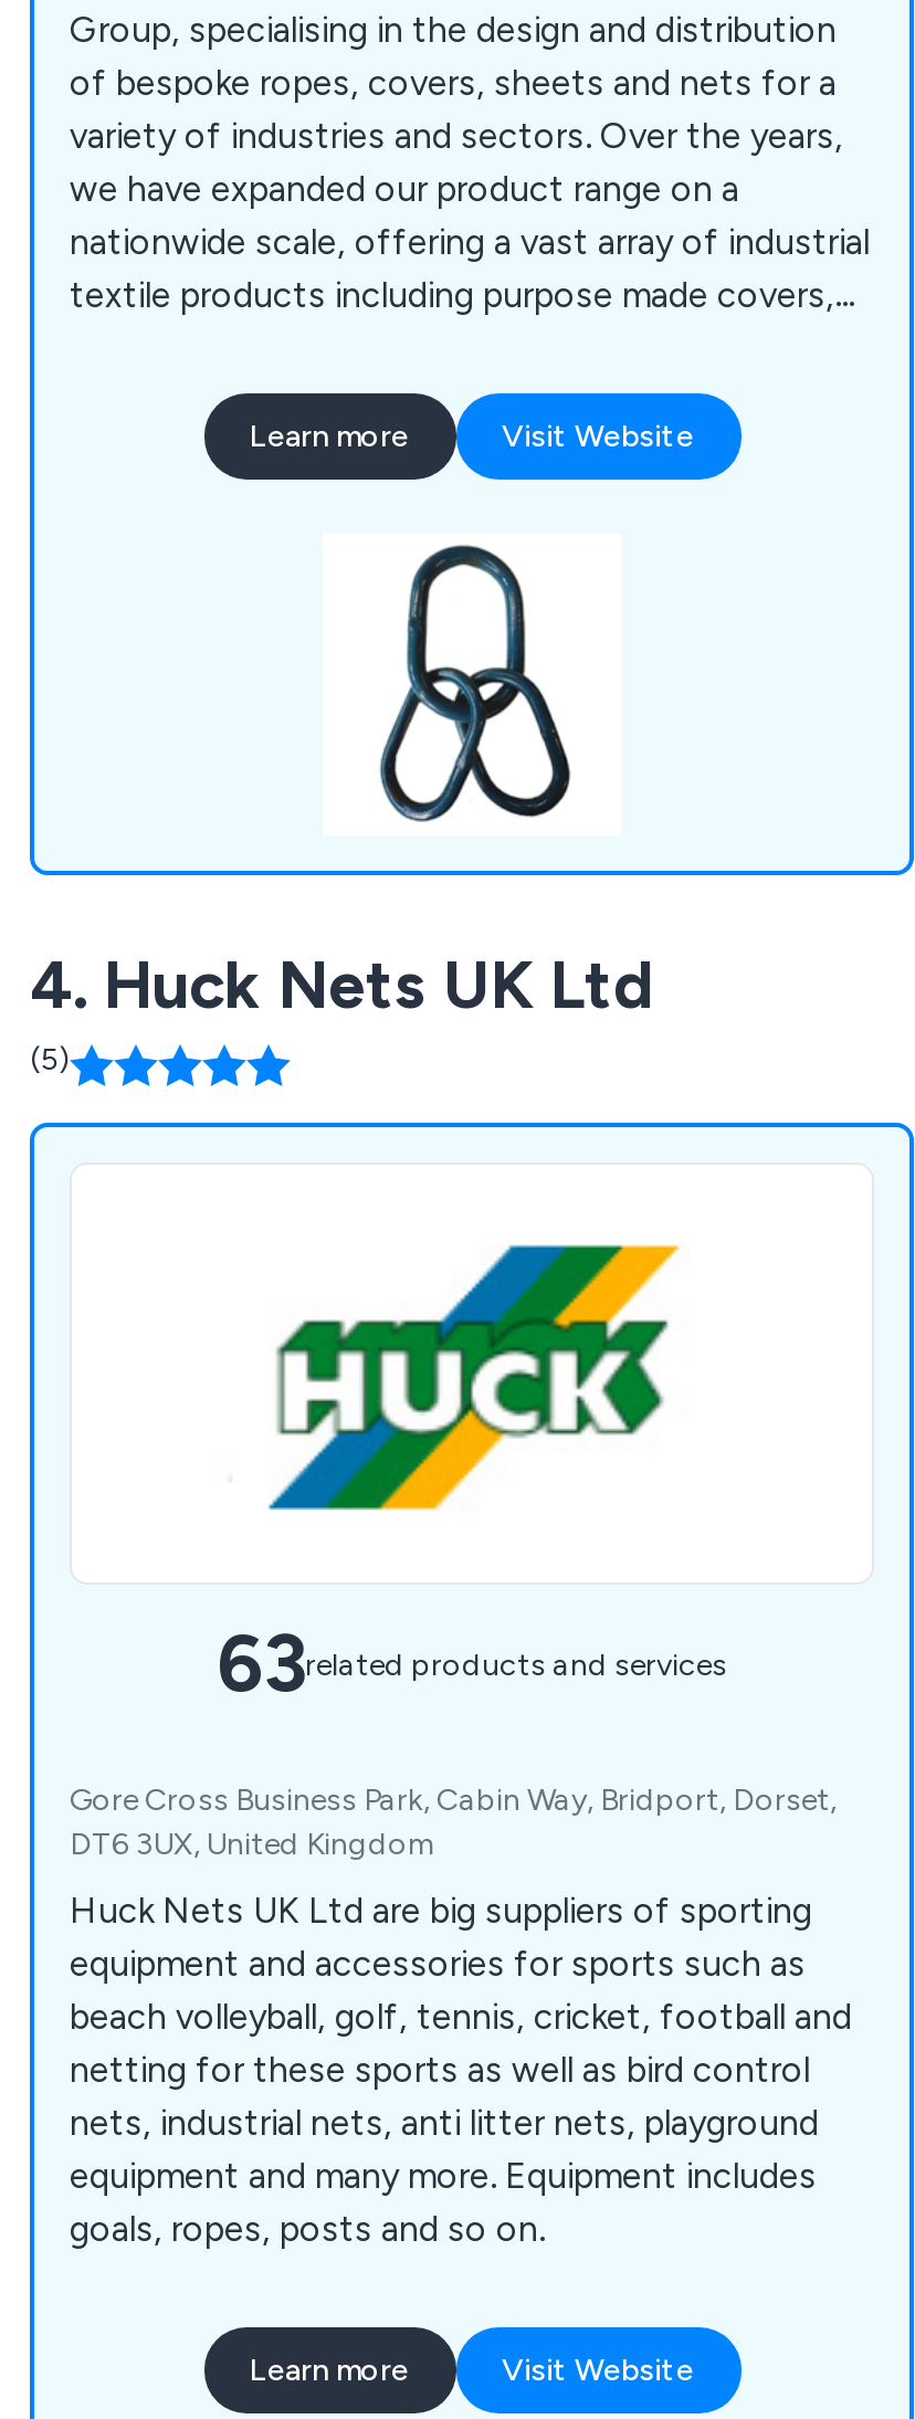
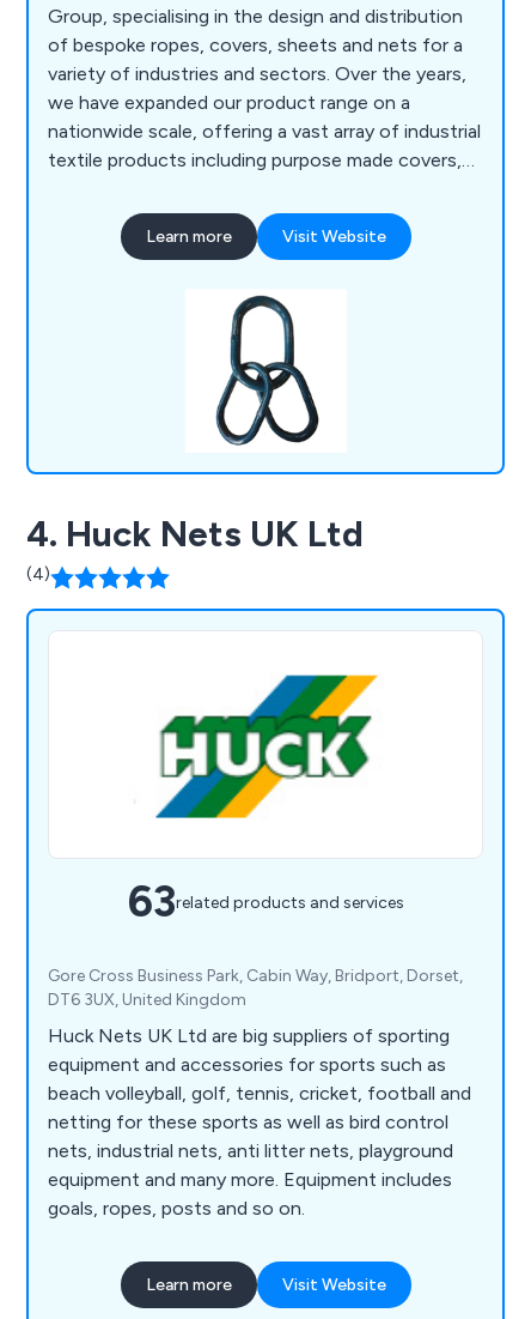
- (5)
+ (4)
